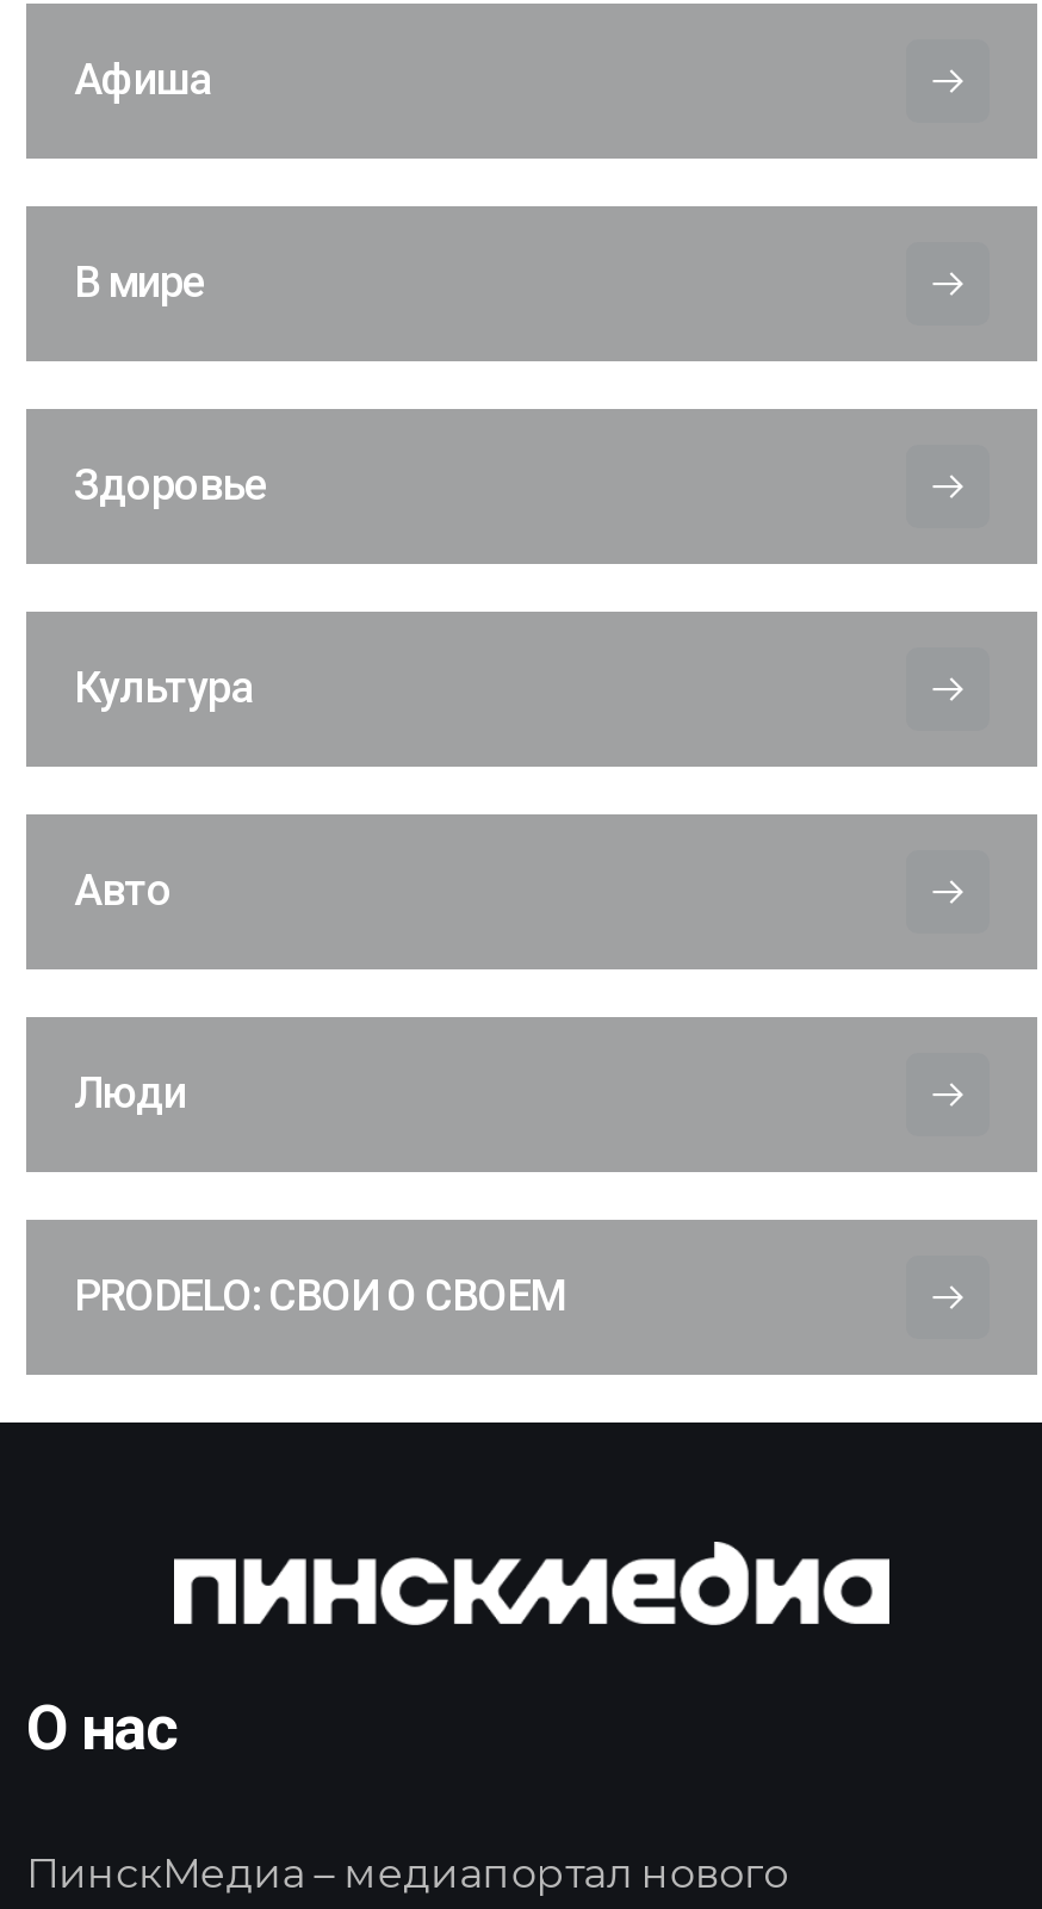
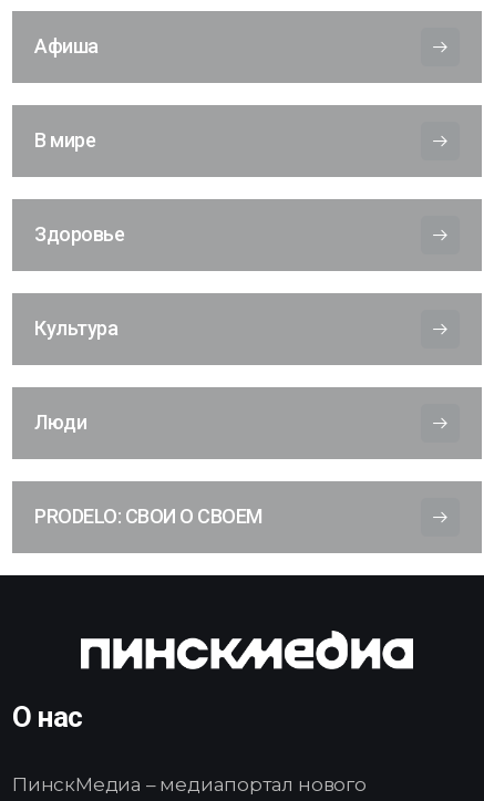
- Авто
